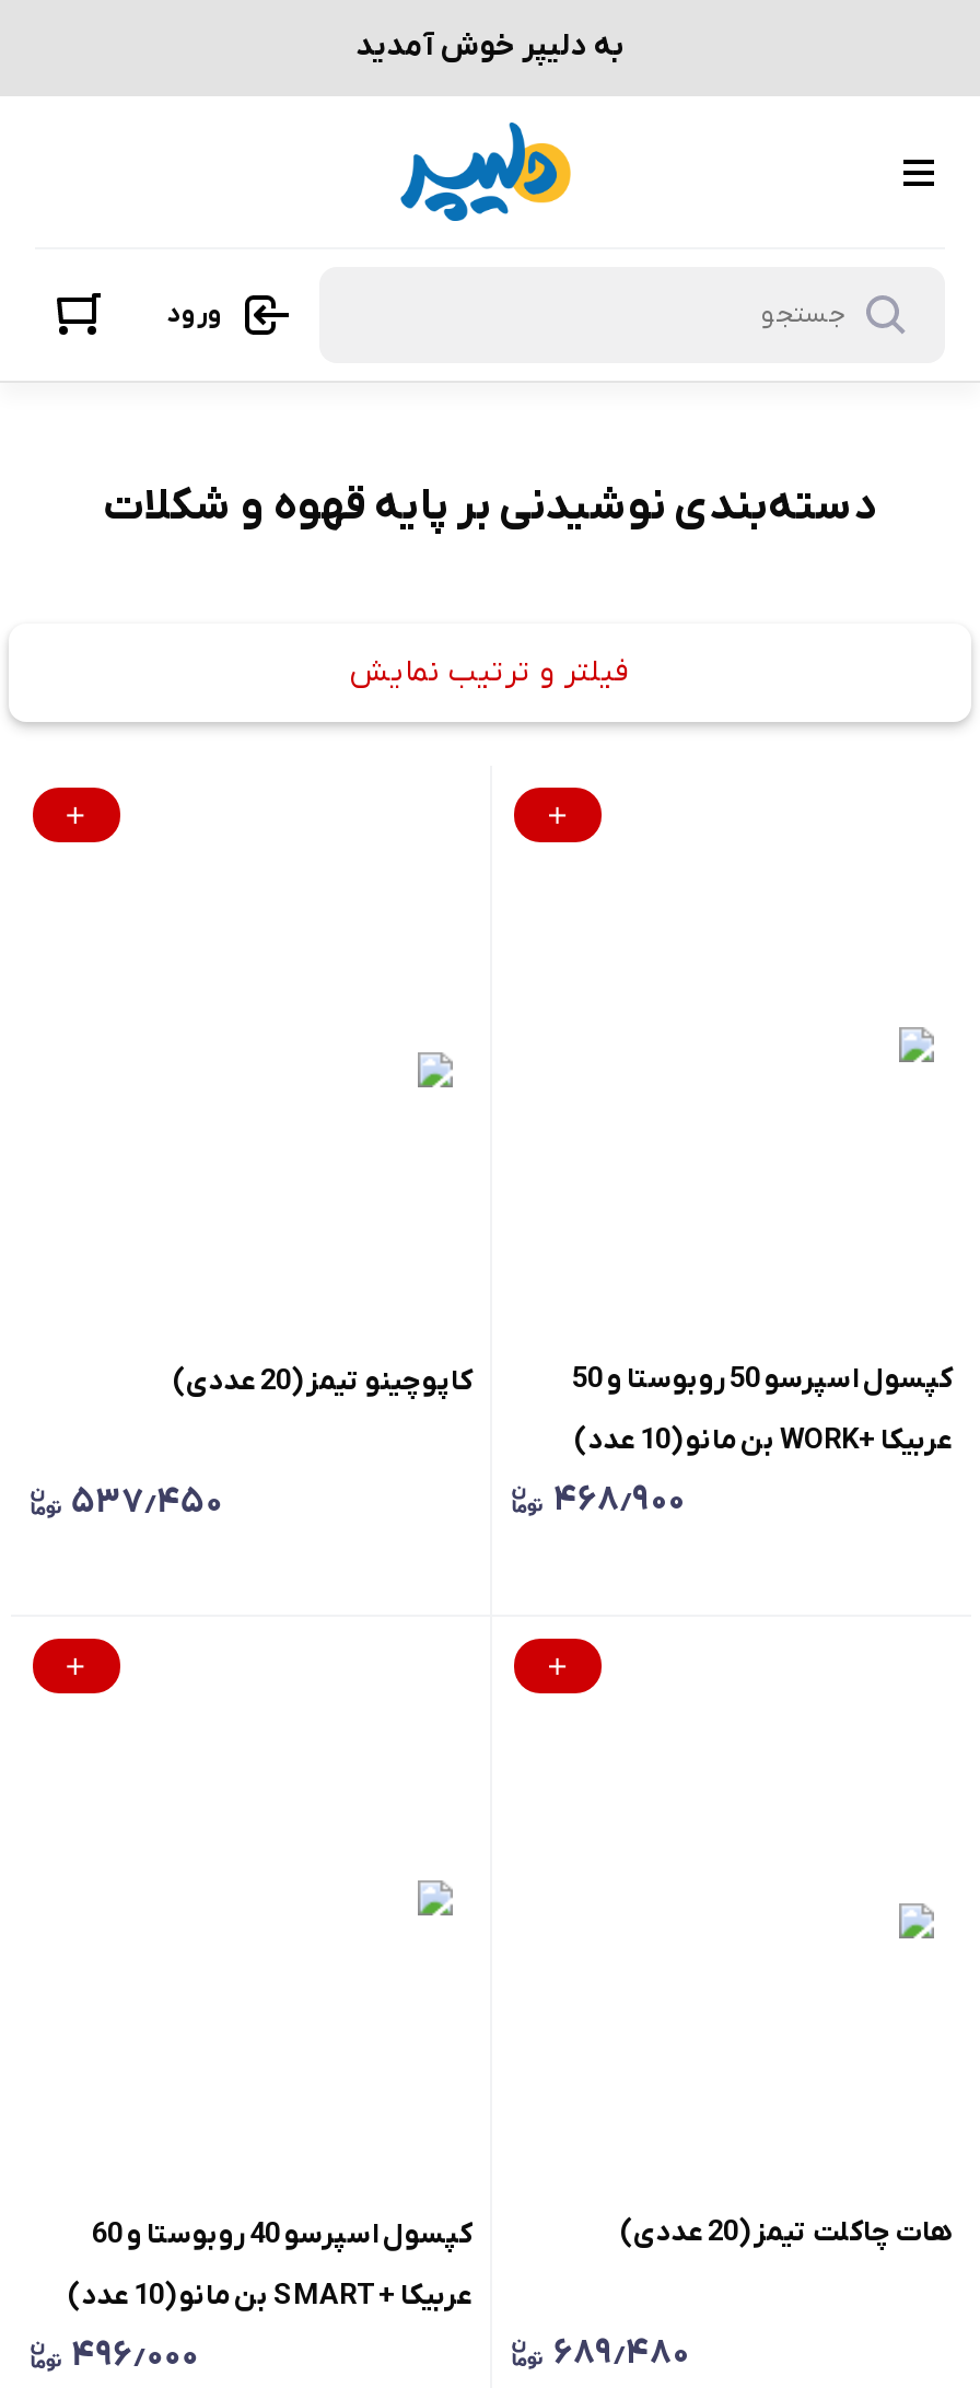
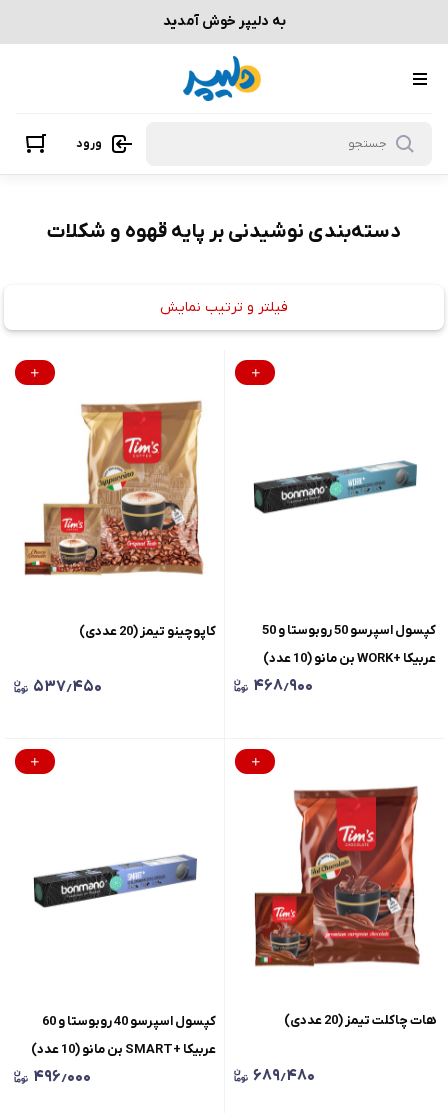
+ [image]

+ [image]

+ [image]

+ [image]
